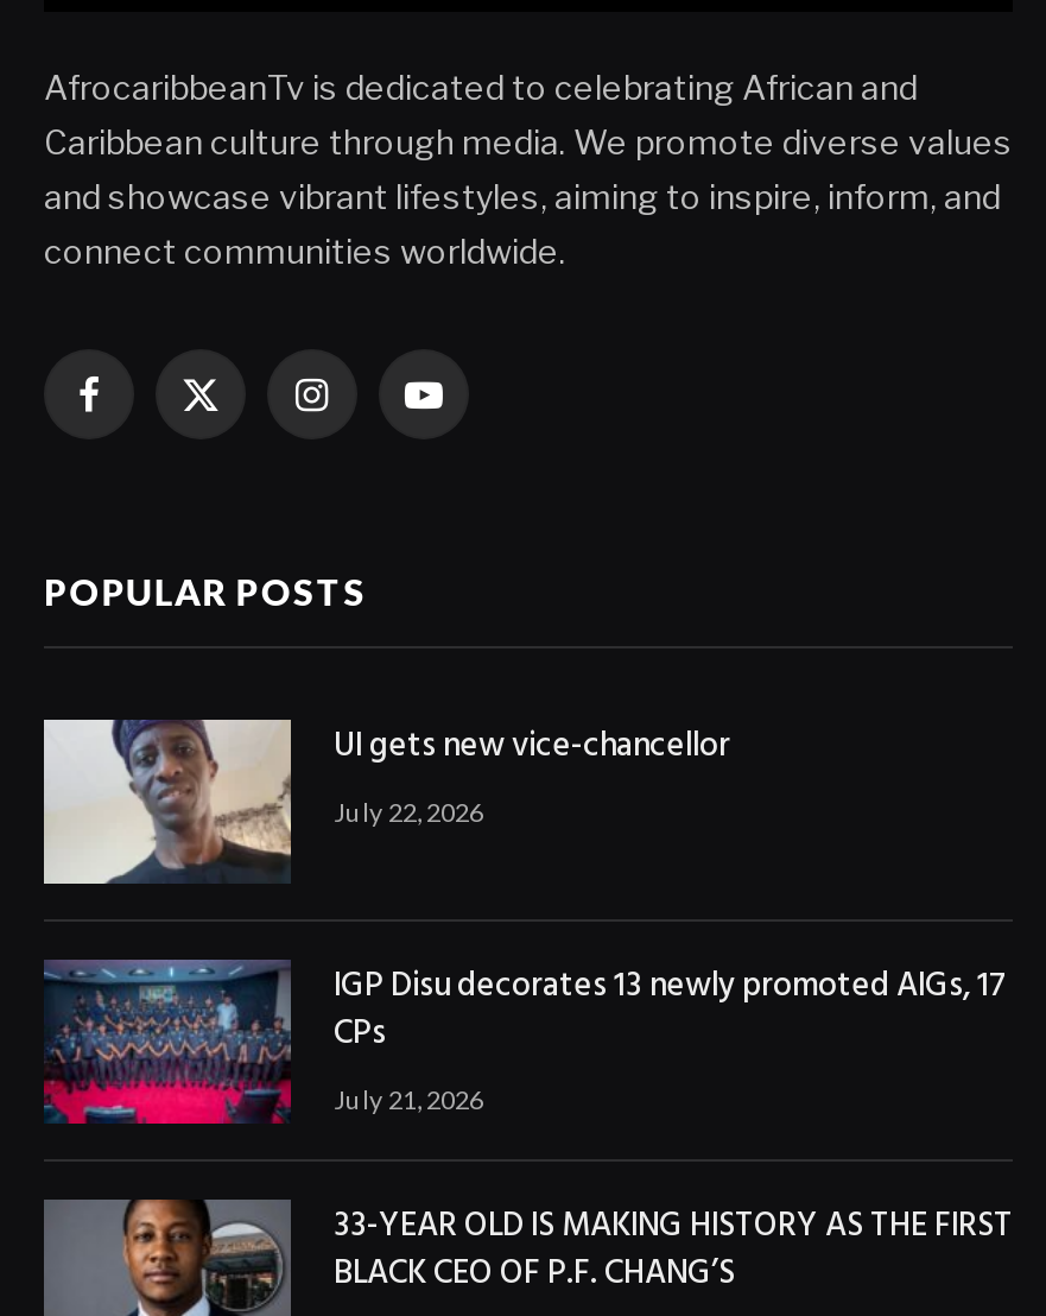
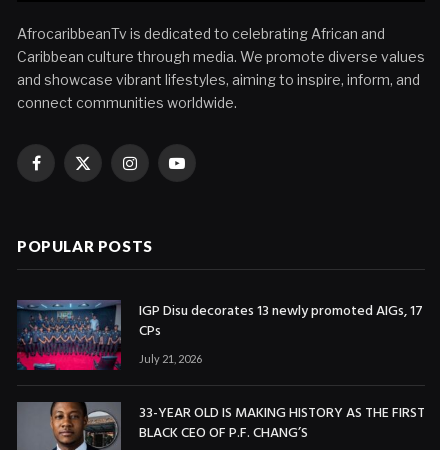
- [image]
- UI gets new vice-chancellor
- July 22, 2026
